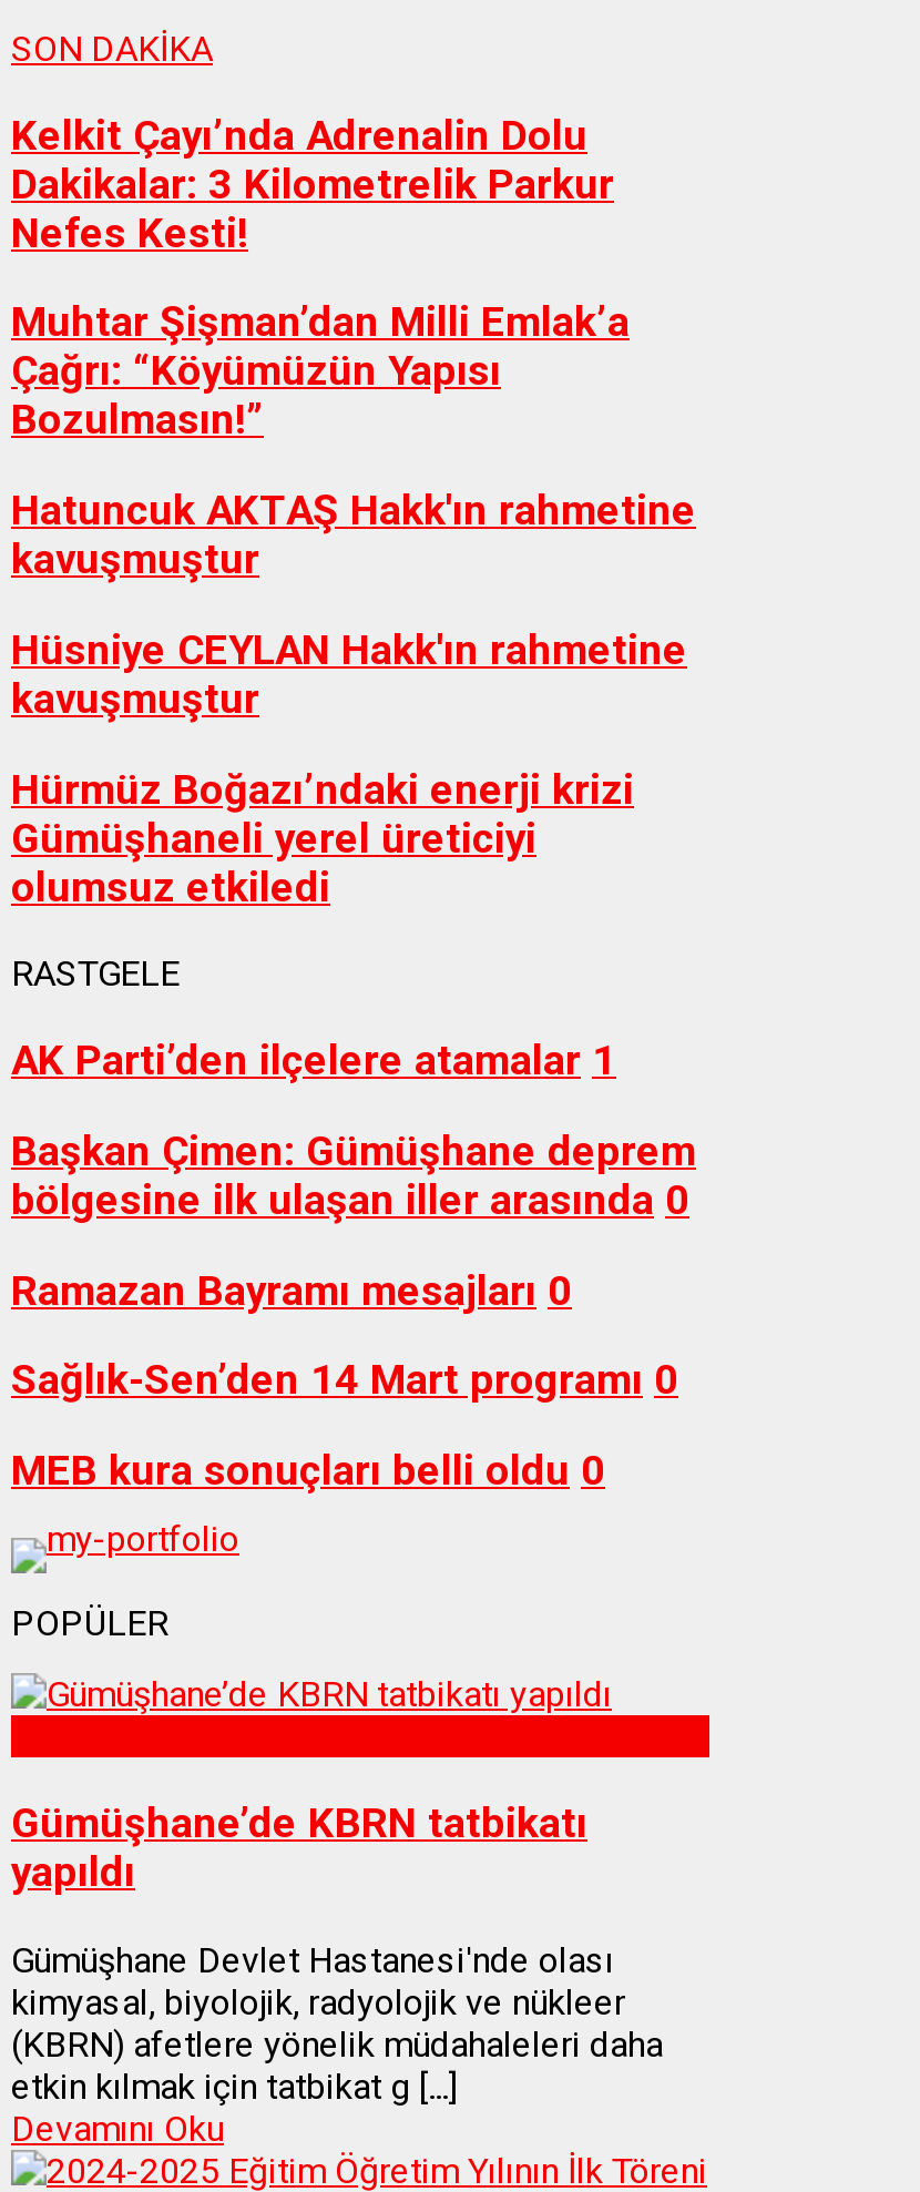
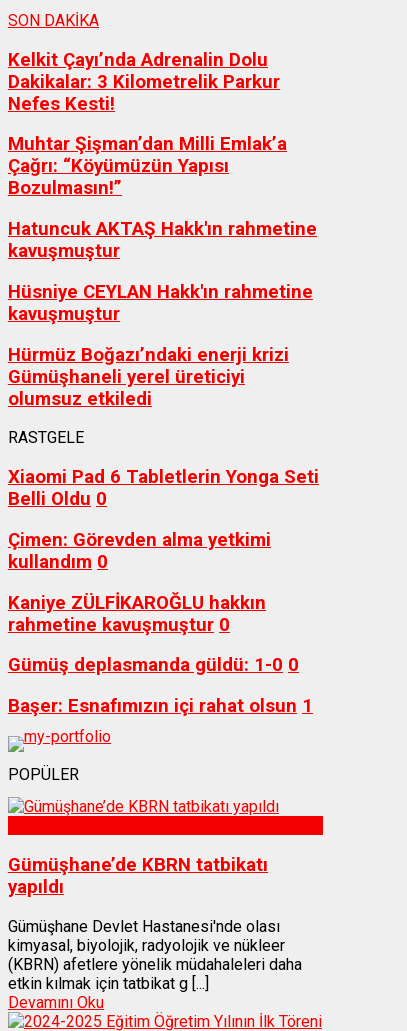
- AK Parti’den ilçelere atamalar 1
+ Xiaomi Pad 6 Tabletlerin Yonga Seti
+ Belli Oldu 0

- Başkan Çimen: Gümüşhane deprem
- bölgesine ilk ulaşan iller arasında 0
+ Çimen: Görevden alma yetkimi
+ kullandım 0

- Ramazan Bayramı mesajları 0
+ Kaniye ZÜLFİKAROĞLU hakkın
+ rahmetine kavuşmuştur 0

- Sağlık-Sen’den 14 Mart programı 0
+ Gümüş deplasmanda güldü: 1-0 0

- MEB kura sonuçları belli oldu 0
+ Başer: Esnafımızın içi rahat olsun 1
